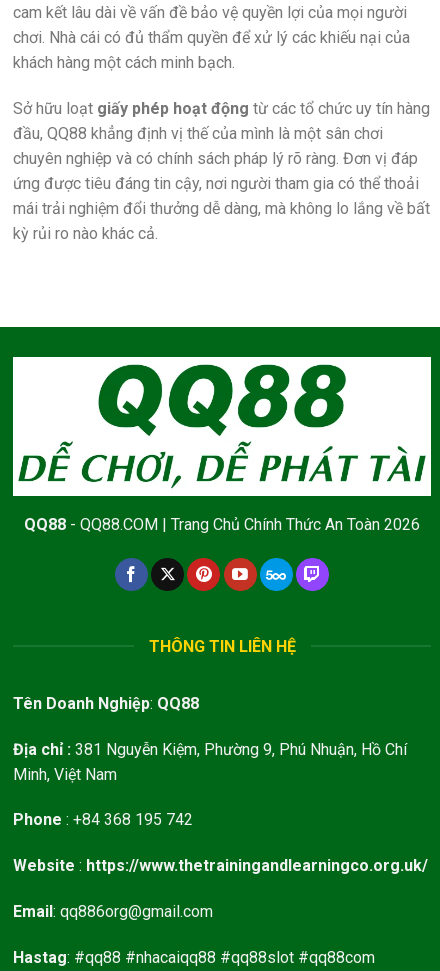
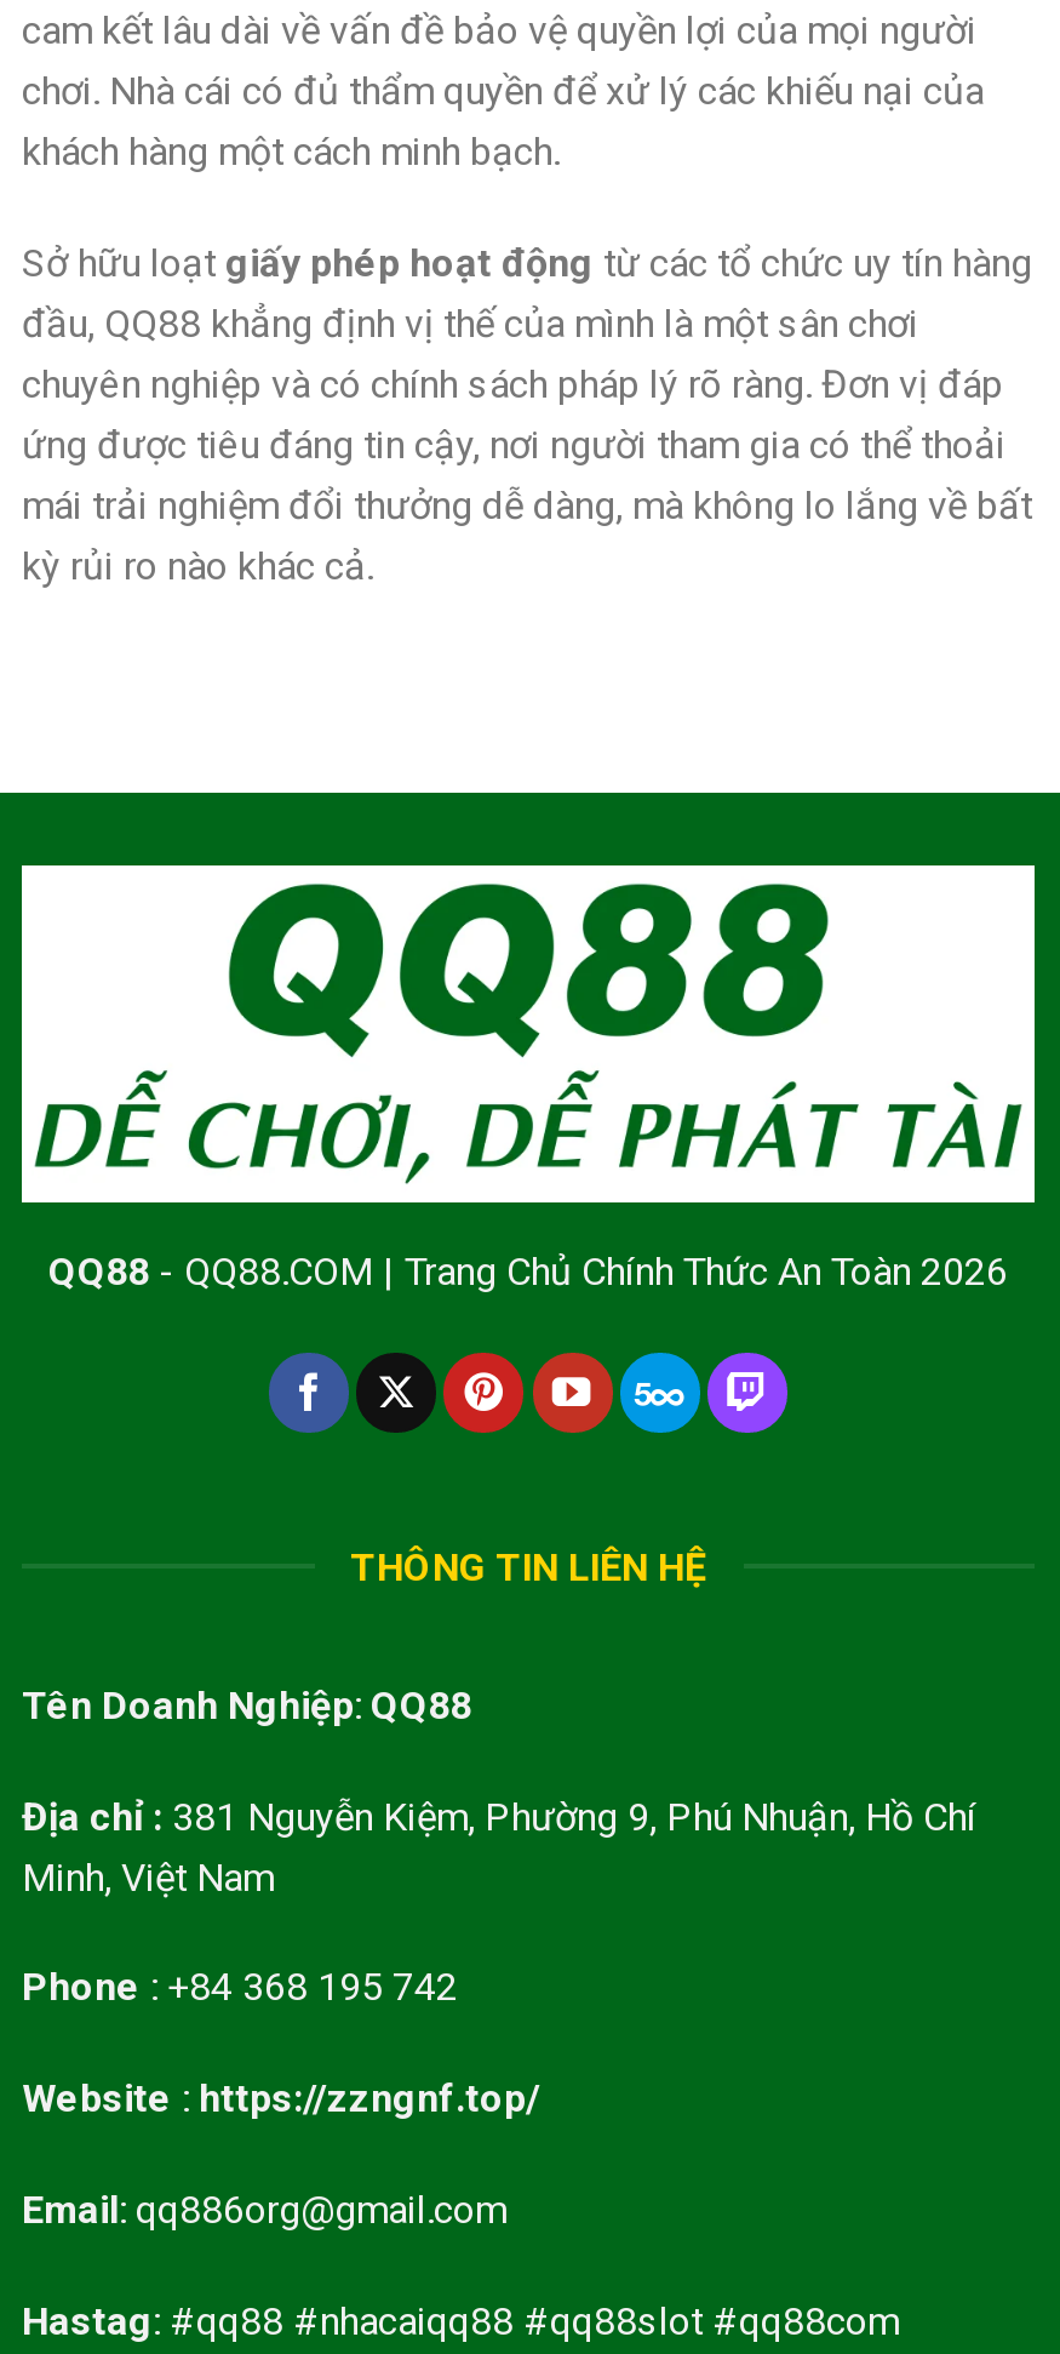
- Website: https://www.thetrainingandlearningco.org.uk/
+ Website: https://zzngnf.top/
